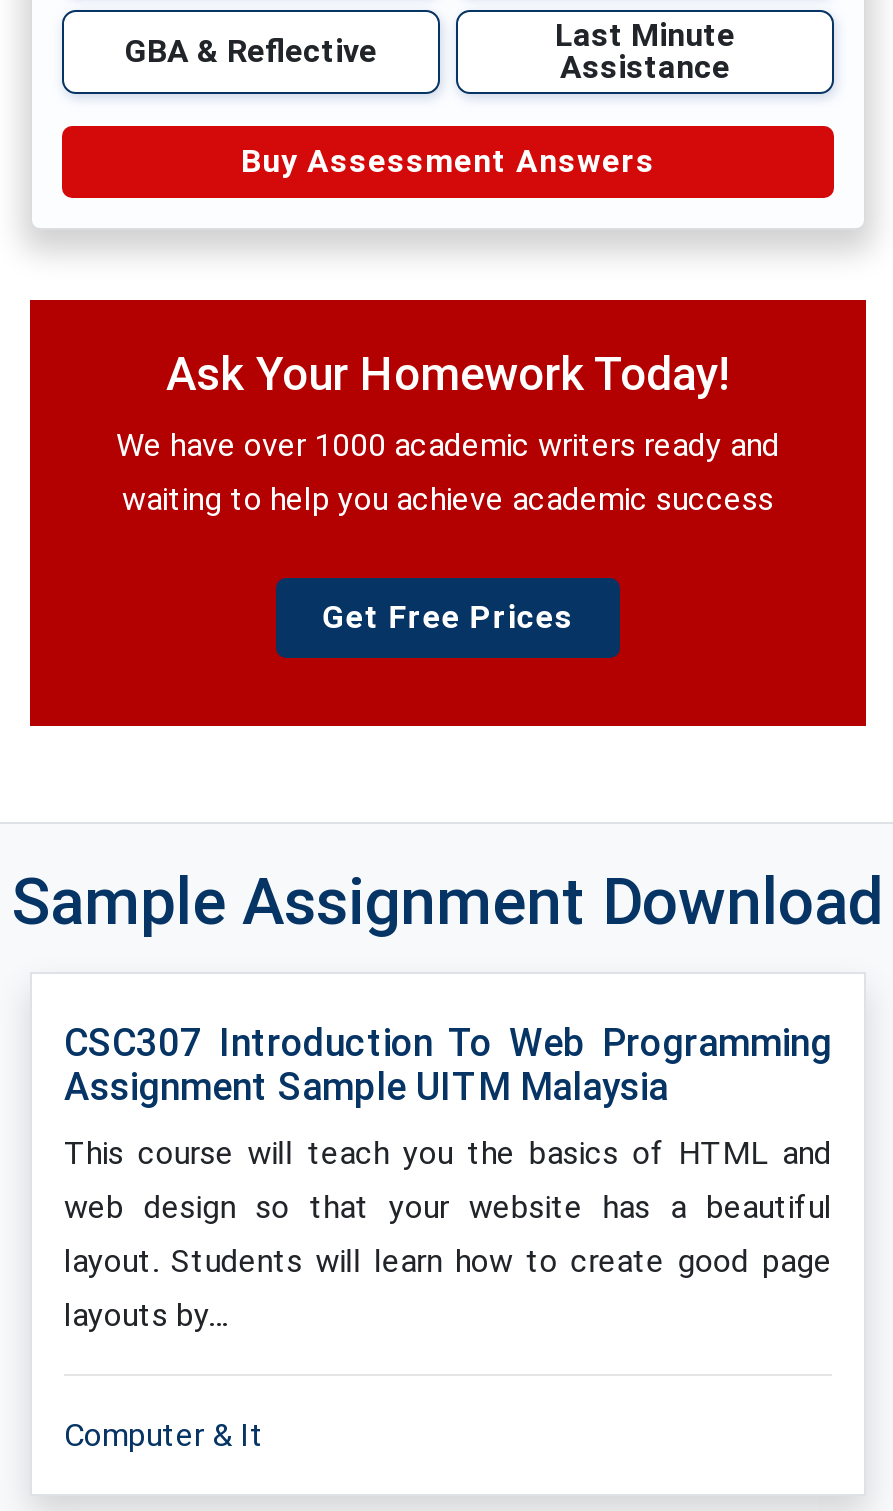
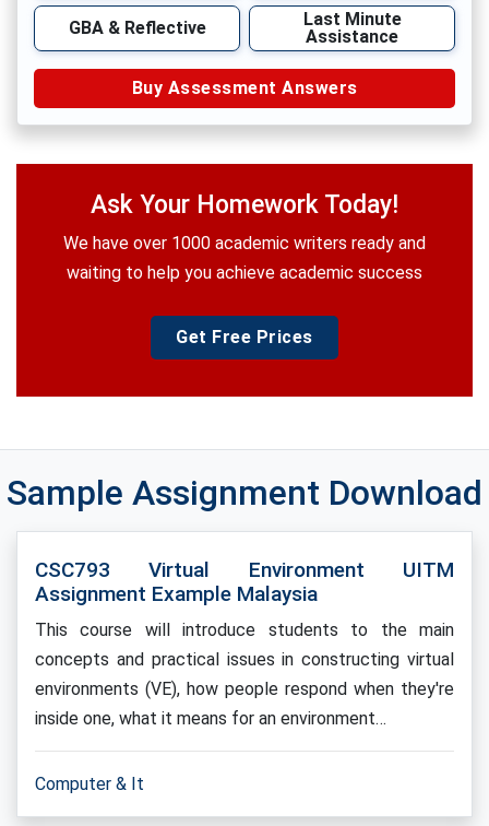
- CSC307 Introduction To Web Programming
- Assignment Sample UITM Malaysia
+ CSC793 Virtual Environment UITM
+ Assignment Example Malaysia

- This course will teach you the basics of HTML and
- web design so that your website has a beautiful
- layout. Students will learn how to create good page
- layouts by…
+ This course will introduce students to the main
+ concepts and practical issues in constructing virtual
+ environments (VE), how people respond when they're
+ inside one, what it means for an environment…
